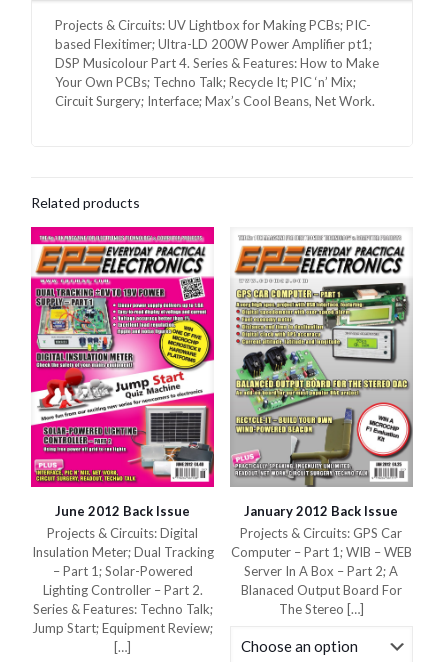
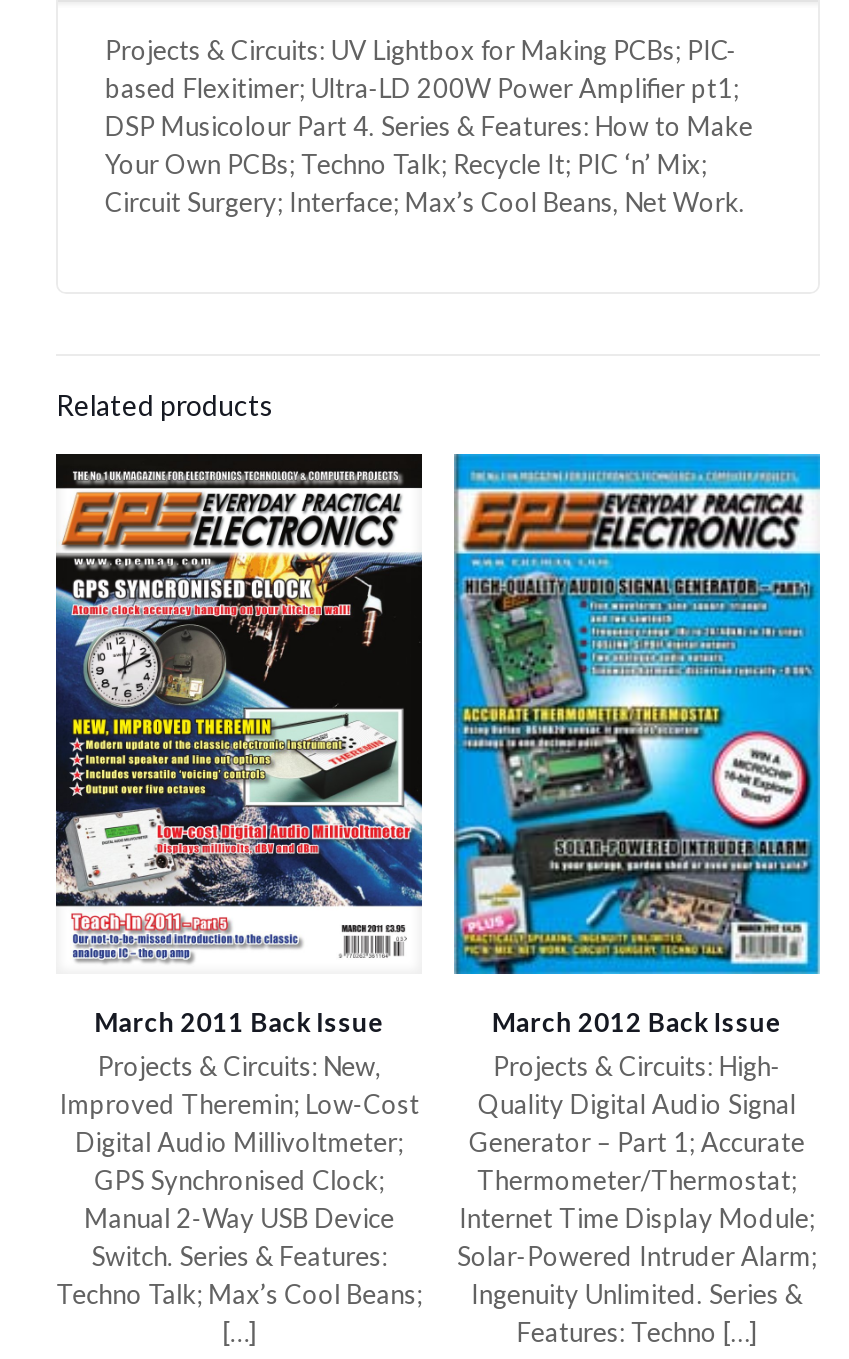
- [image]
- June 2012 Back Issue
- Projects & Circuits: Digital
- Insulation Meter; Dual Tracking
- – Part 1; Solar-Powered
- Lighting Controller – Part 2.
- Series & Features: Techno Talk;
- Jump Start; Equipment Review;
+ [image]
+ March 2011 Back Issue
+ Projects & Circuits: New,
+ Improved Theremin; Low-Cost
+ Digital Audio Millivoltmeter;
+ GPS Synchronised Clock;
+ Manual 2-Way USB Device
+ Switch. Series & Features:
+ Techno Talk; Max’s Cool Beans;

- [image]
- January 2012 Back Issue
- Projects & Circuits: GPS Car
- Computer – Part 1; WIB – WEB
- Server In A Box – Part 2; A
- Blanaced Output Board For
- The Stereo […]
+ [image]
+ March 2012 Back Issue
+ Projects & Circuits: High-
+ Quality Digital Audio Signal
+ Generator – Part 1; Accurate
+ Thermometer/Thermostat;
+ Internet Time Display Module;
+ Solar-Powered Intruder Alarm;
+ Ingenuity Unlimited. Series &
+ Features: Techno […]
